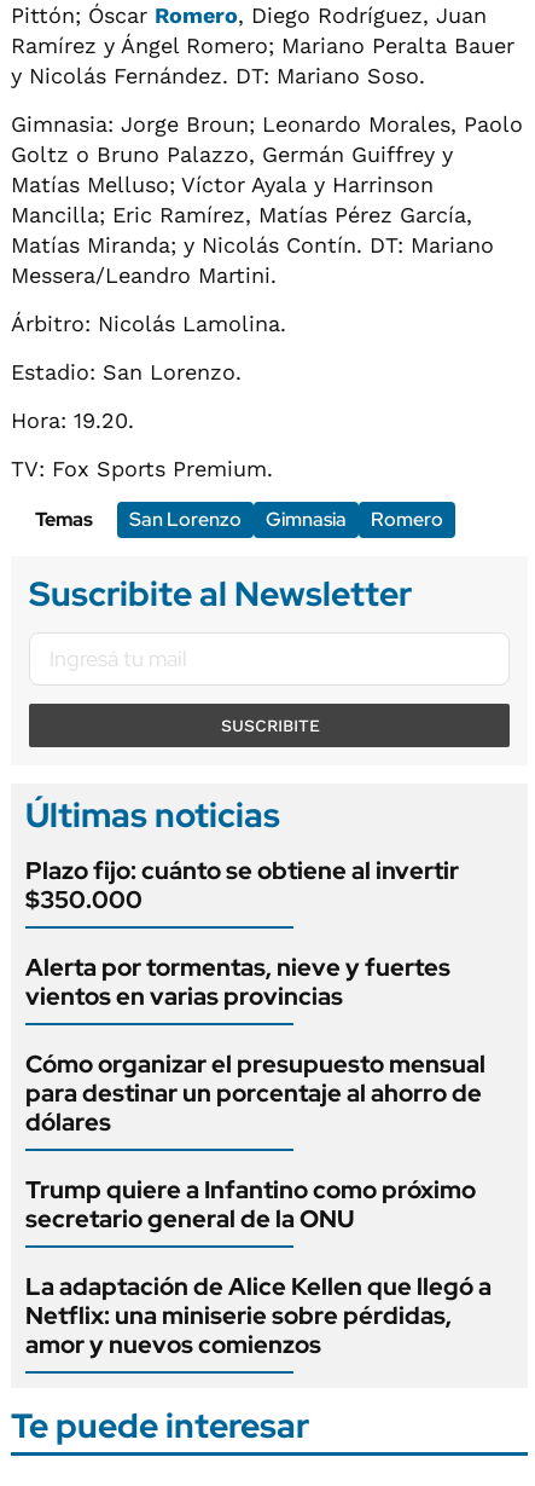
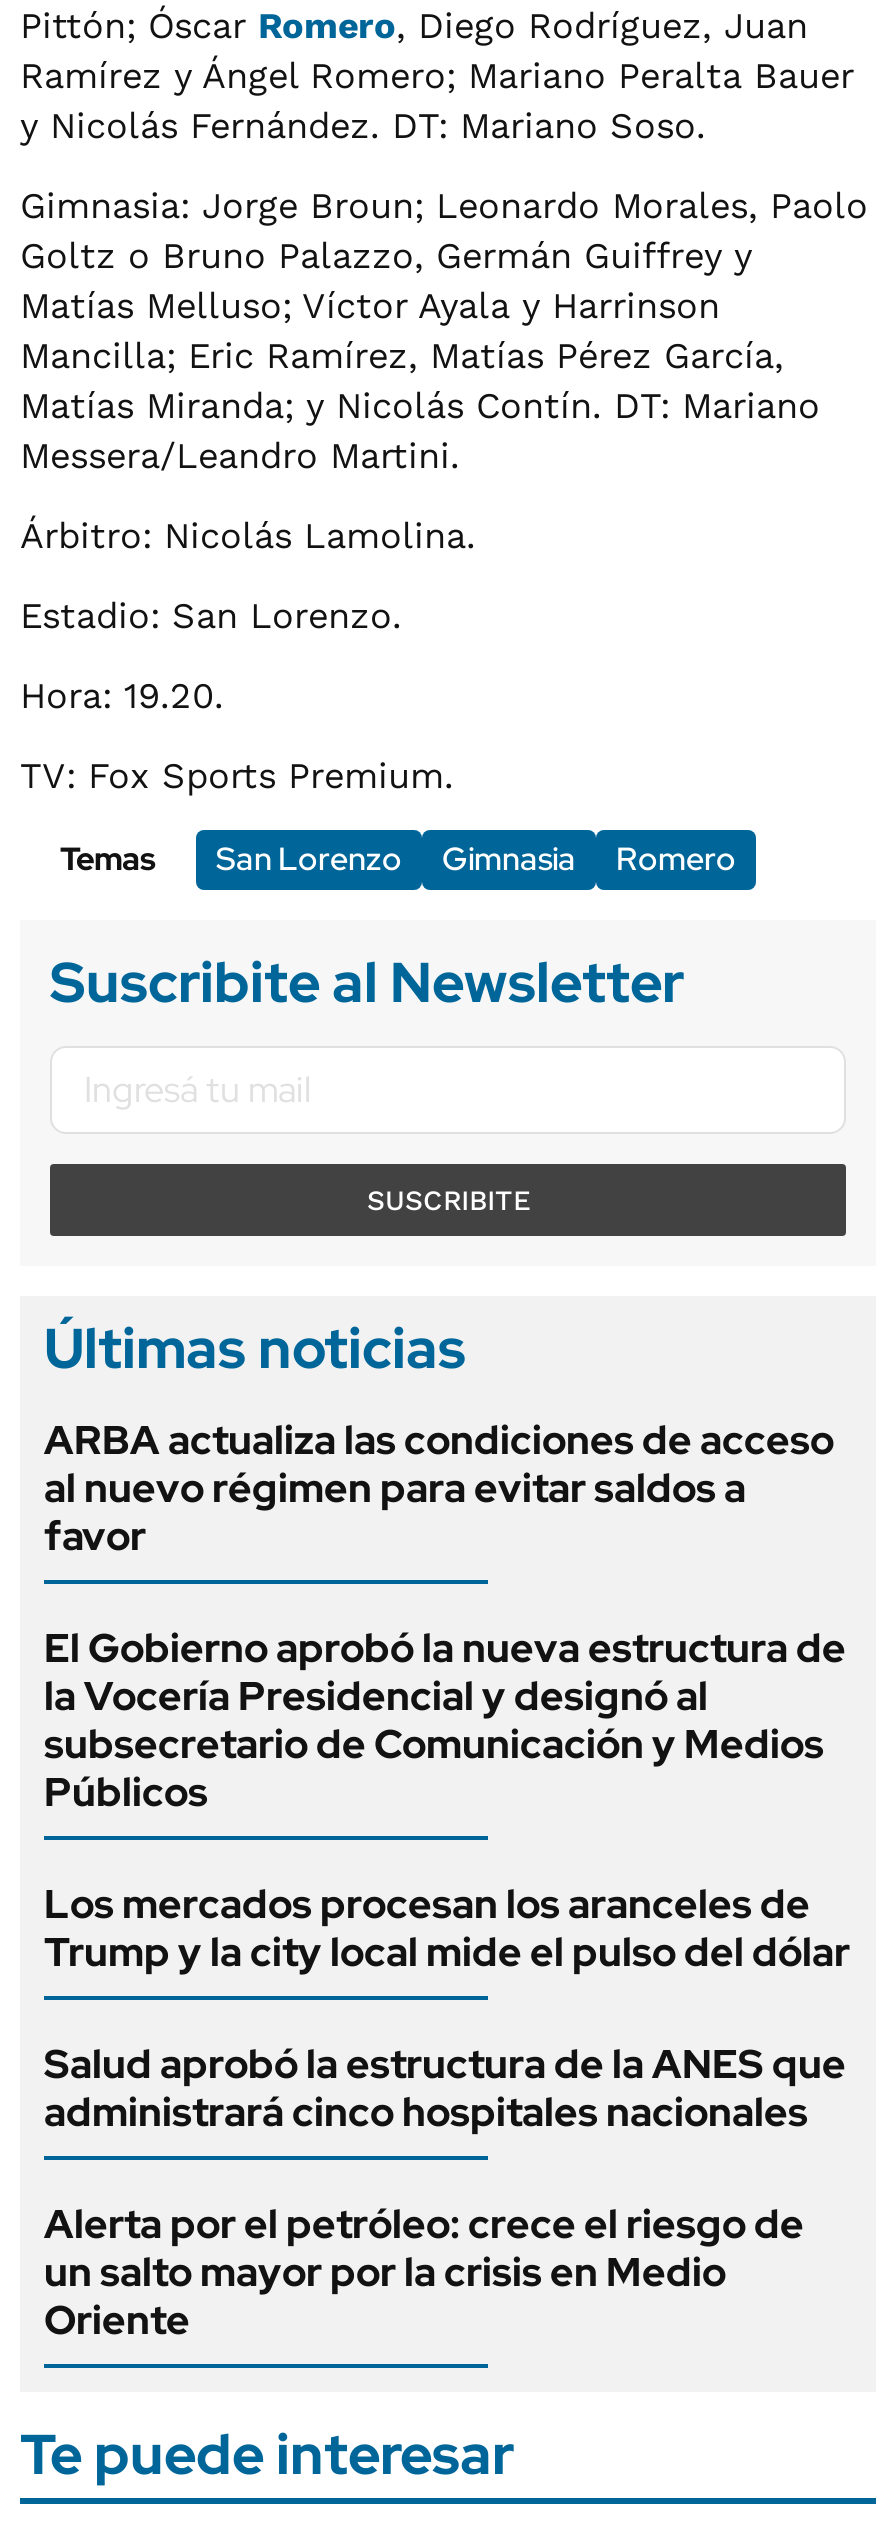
- Plazo fijo: cuánto se obtiene al invertir
- $350.000
+ ARBA actualiza las condiciones de acceso
+ al nuevo régimen para evitar saldos a
+ favor

- Alerta por tormentas, nieve y fuertes
- vientos en varias provincias
+ El Gobierno aprobó la nueva estructura de
+ la Vocería Presidencial y designó al
+ subsecretario de Comunicación y Medios
+ Públicos

- Cómo organizar el presupuesto mensual
- para destinar un porcentaje al ahorro de
- dólares
+ Los mercados procesan los aranceles de
+ Trump y la city local mide el pulso del dólar

- Trump quiere a Infantino como próximo
- secretario general de la ONU
+ Salud aprobó la estructura de la ANES que
+ administrará cinco hospitales nacionales

- La adaptación de Alice Kellen que llegó a
- Netflix: una miniserie sobre pérdidas,
- amor y nuevos comienzos
+ Alerta por el petróleo: crece el riesgo de
+ un salto mayor por la crisis en Medio
+ Oriente
